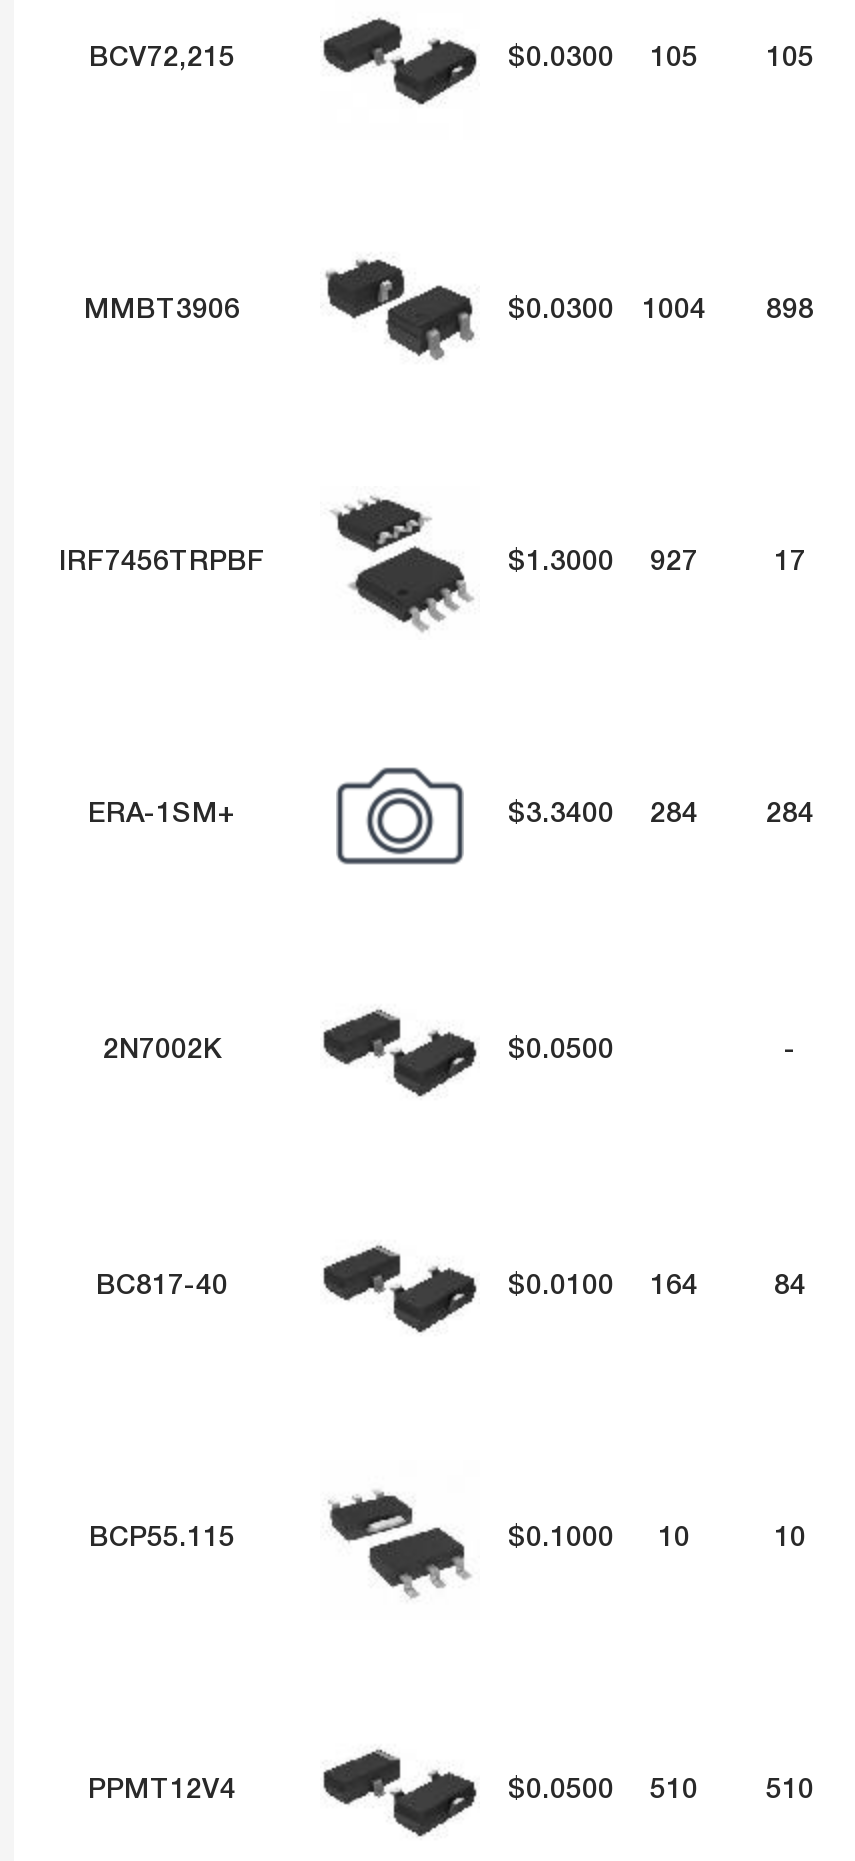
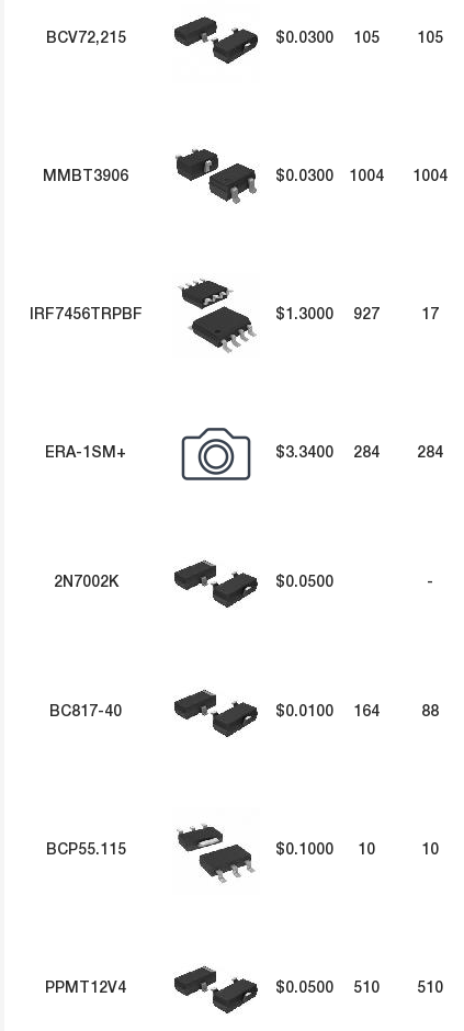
- 898
+ 1004

- 84
+ 88
